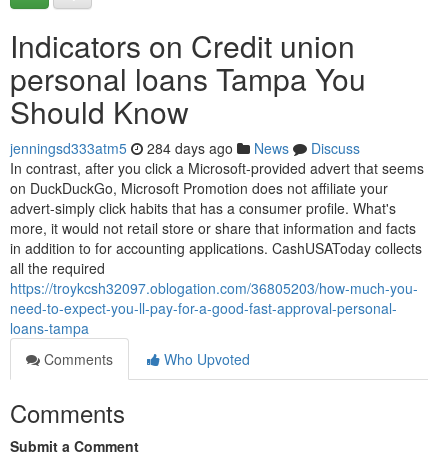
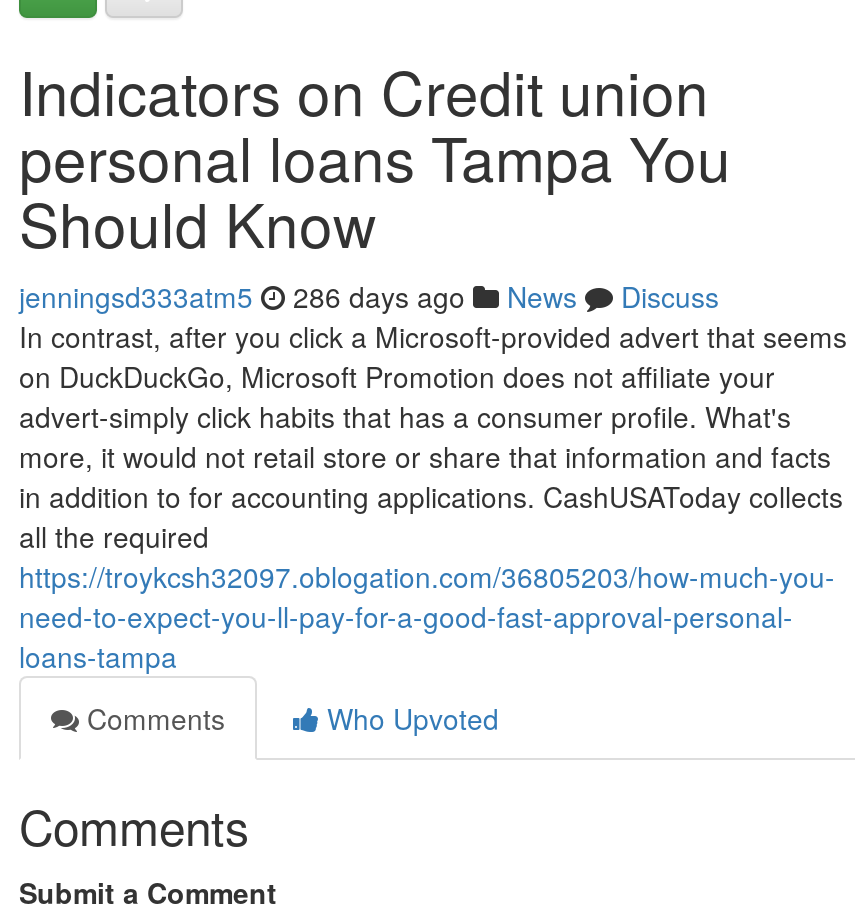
- jenningsd333atm5 284 days ago News Discuss
+ jenningsd333atm5 286 days ago News Discuss
